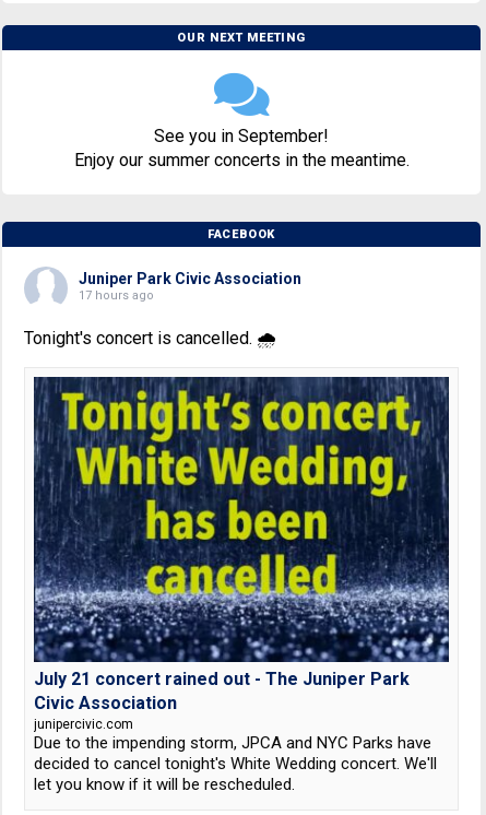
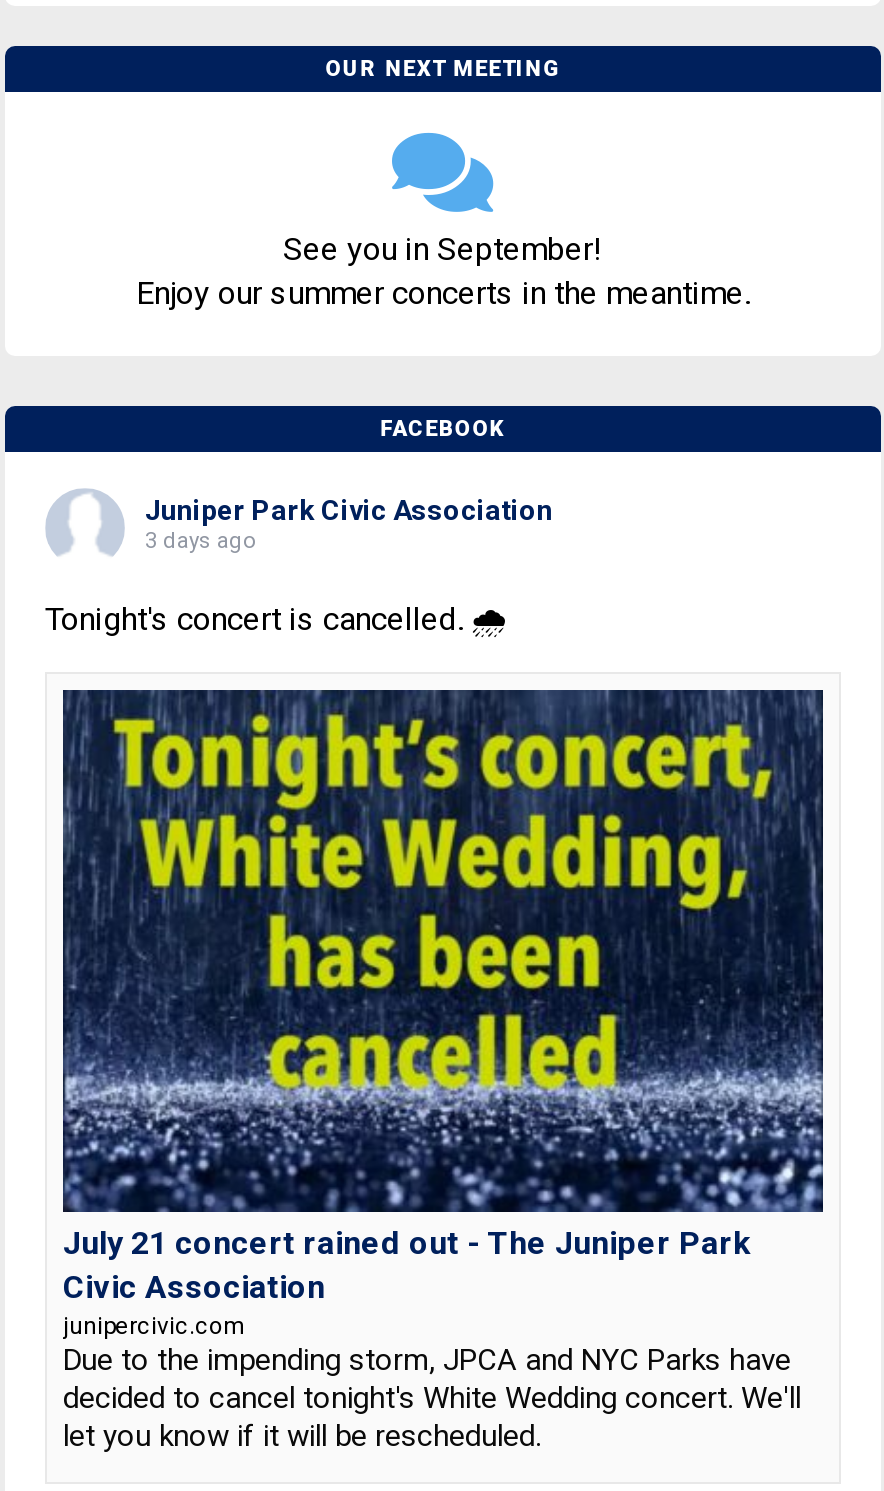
- 17 hours ago
+ 3 days ago
